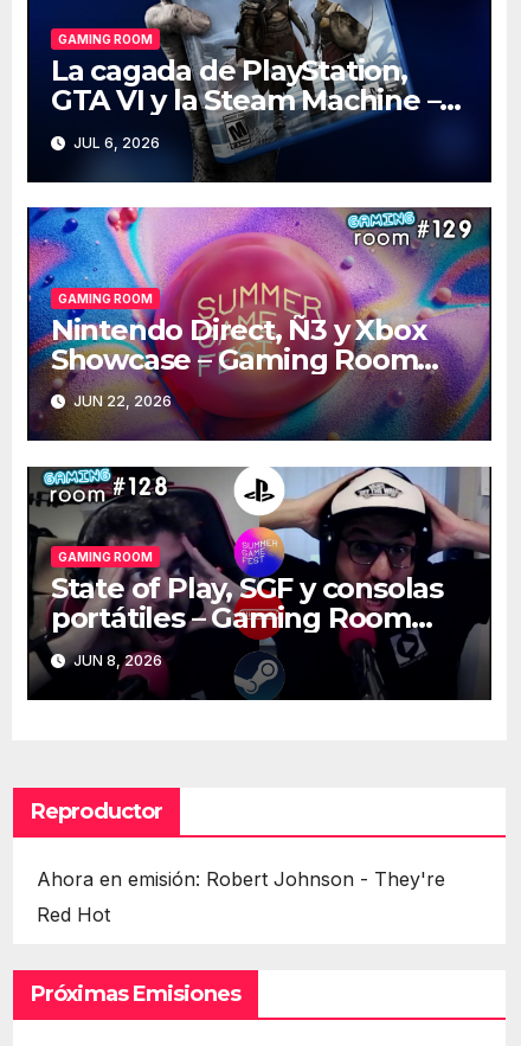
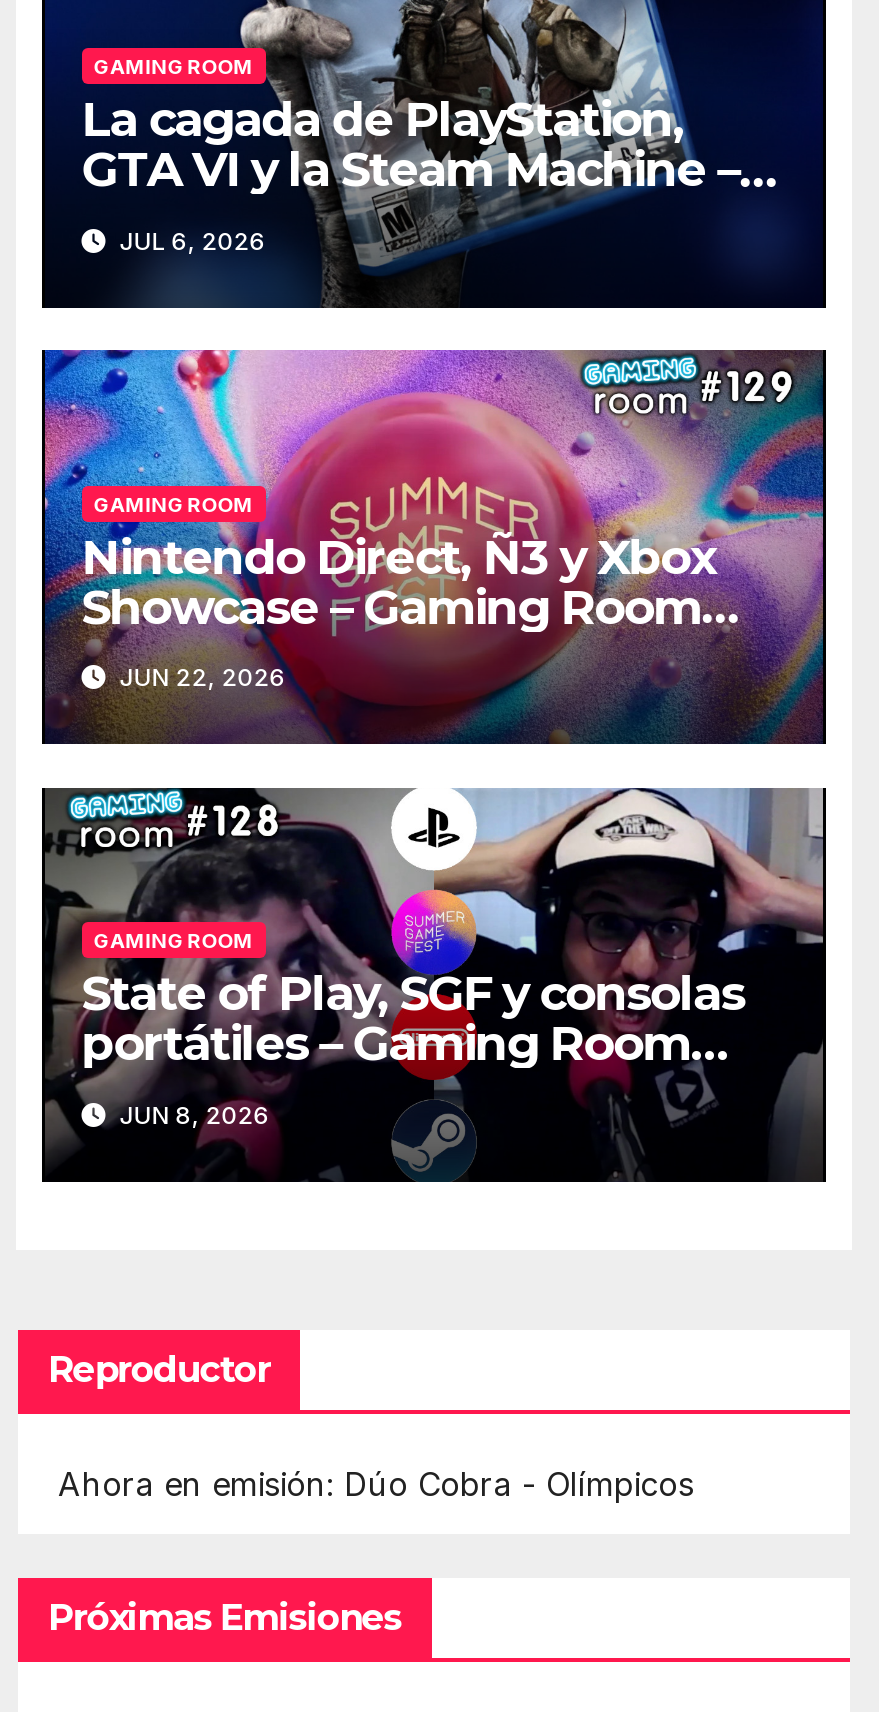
- Ahora en emisión: Robert Johnson - They're
- Red Hot
+ Ahora en emisión: Dúo Cobra - Olímpicos
